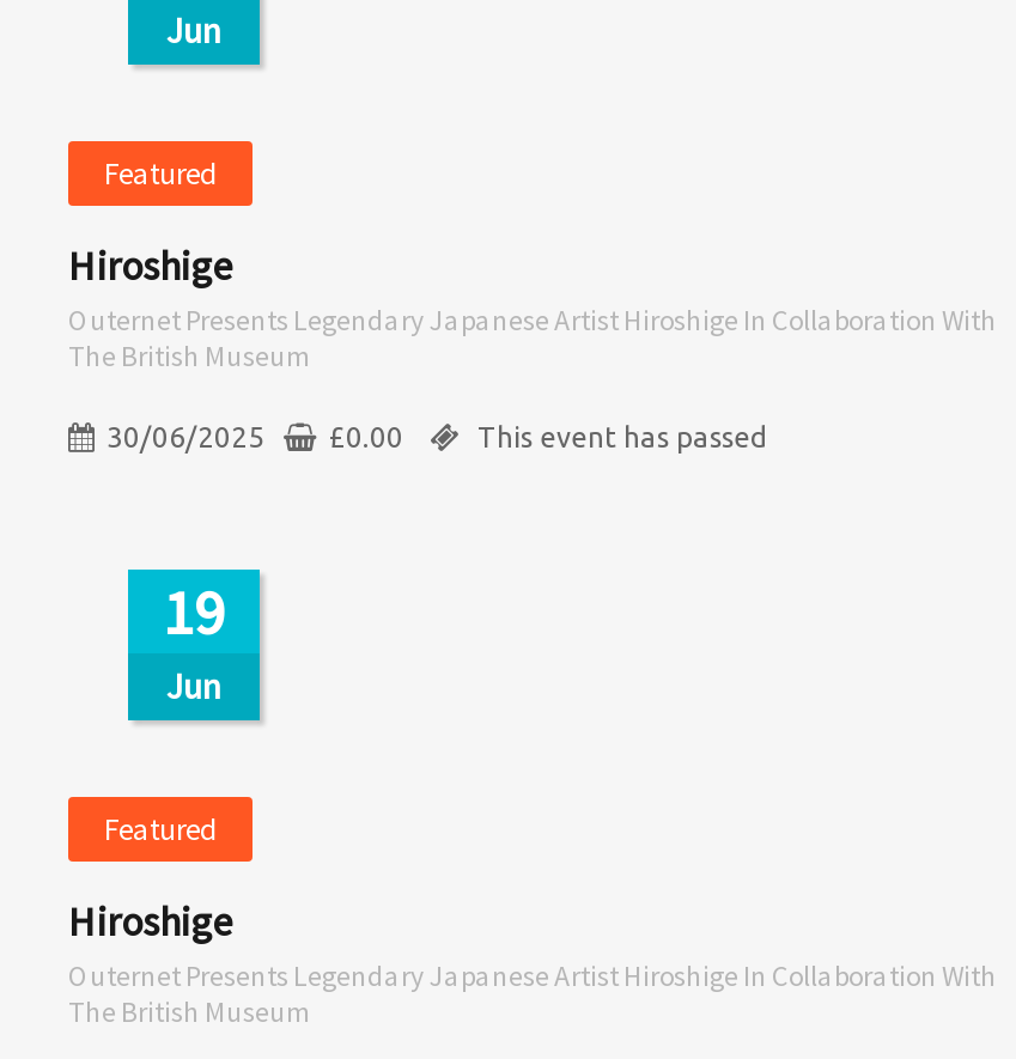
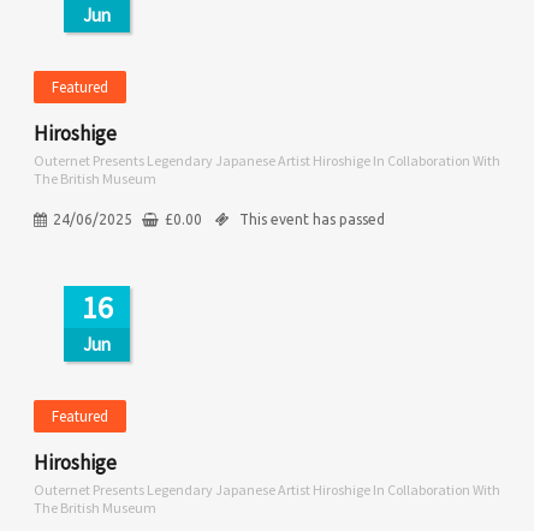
- 30/06/2025
+ 24/06/2025

- 19
+ 16
